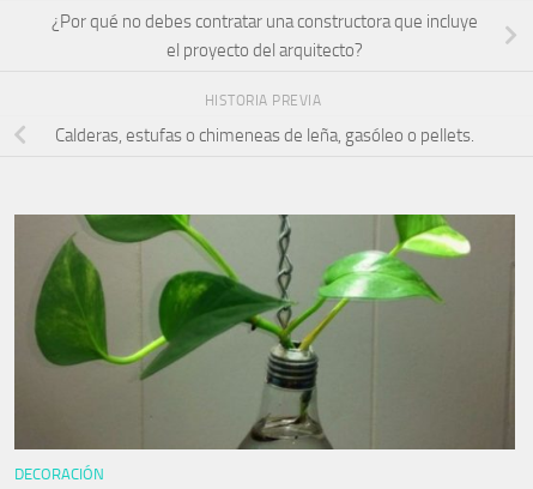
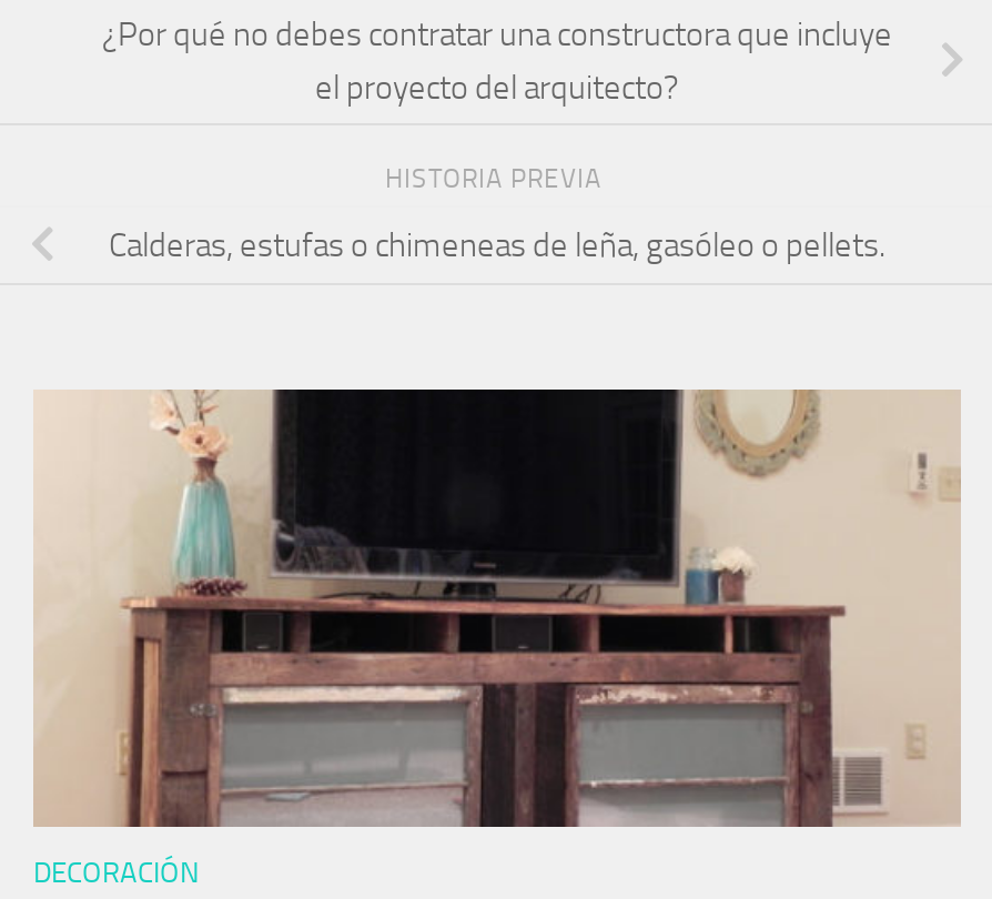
- [image]
+ [image]
